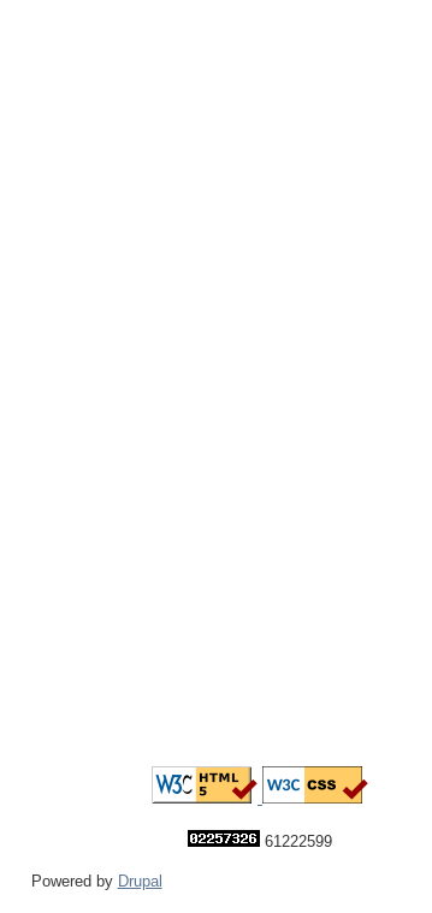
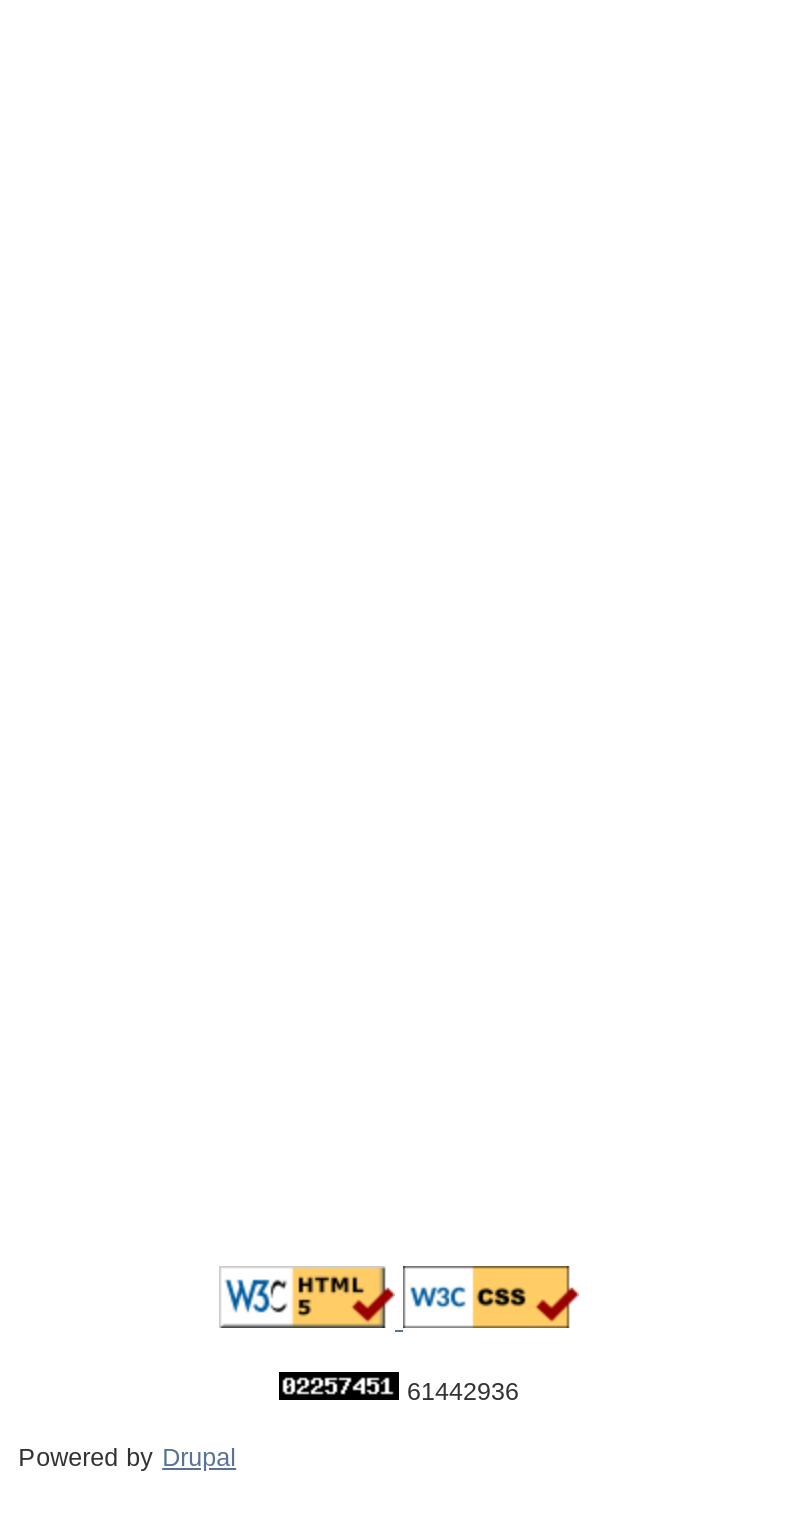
- 61222599
+ 61442936
